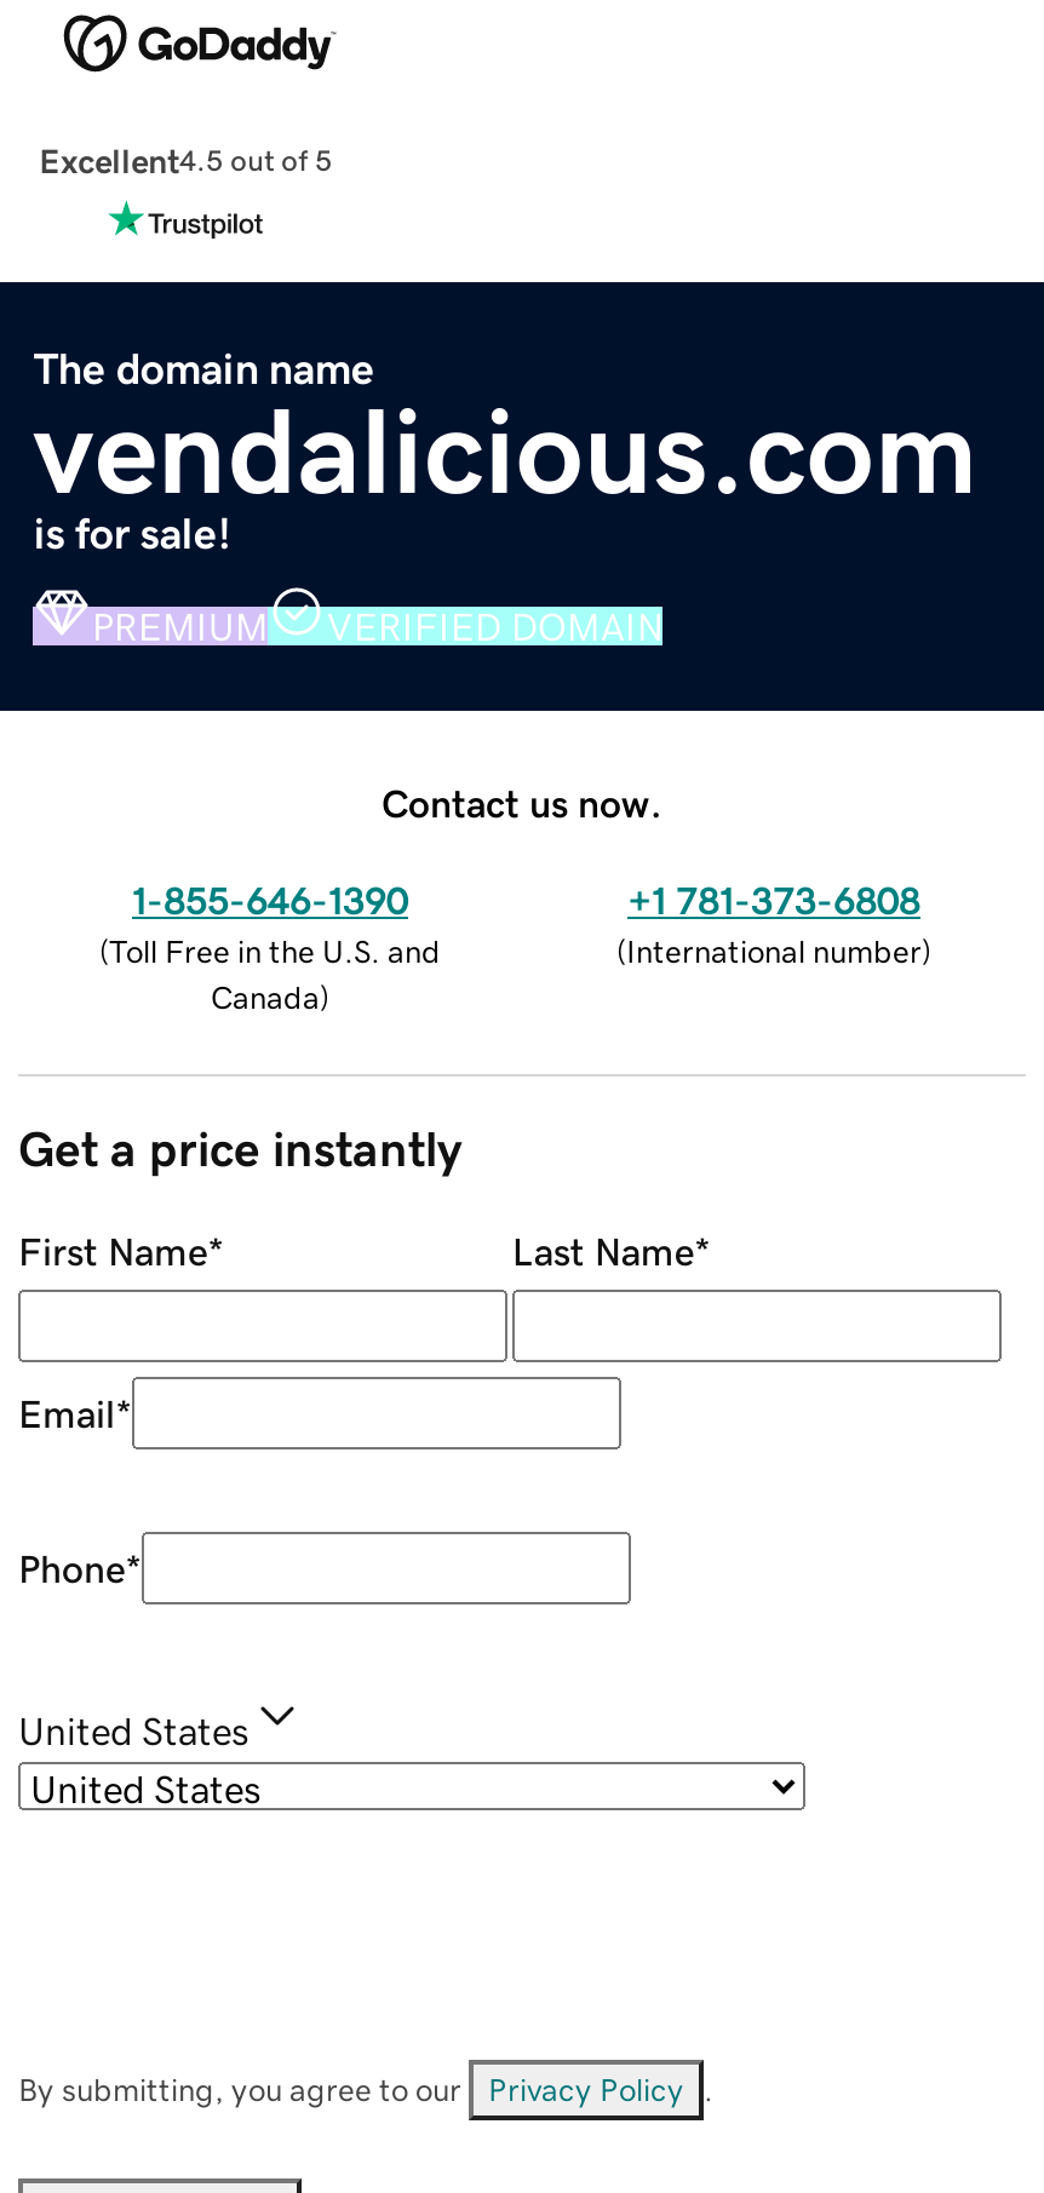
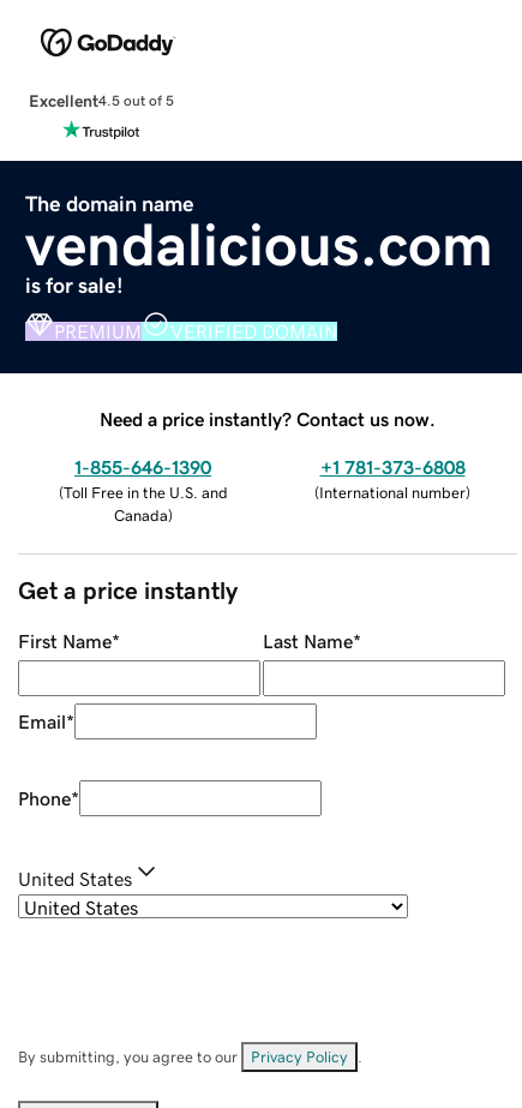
- Contact us now.
+ Need a price instantly? Contact us now.
